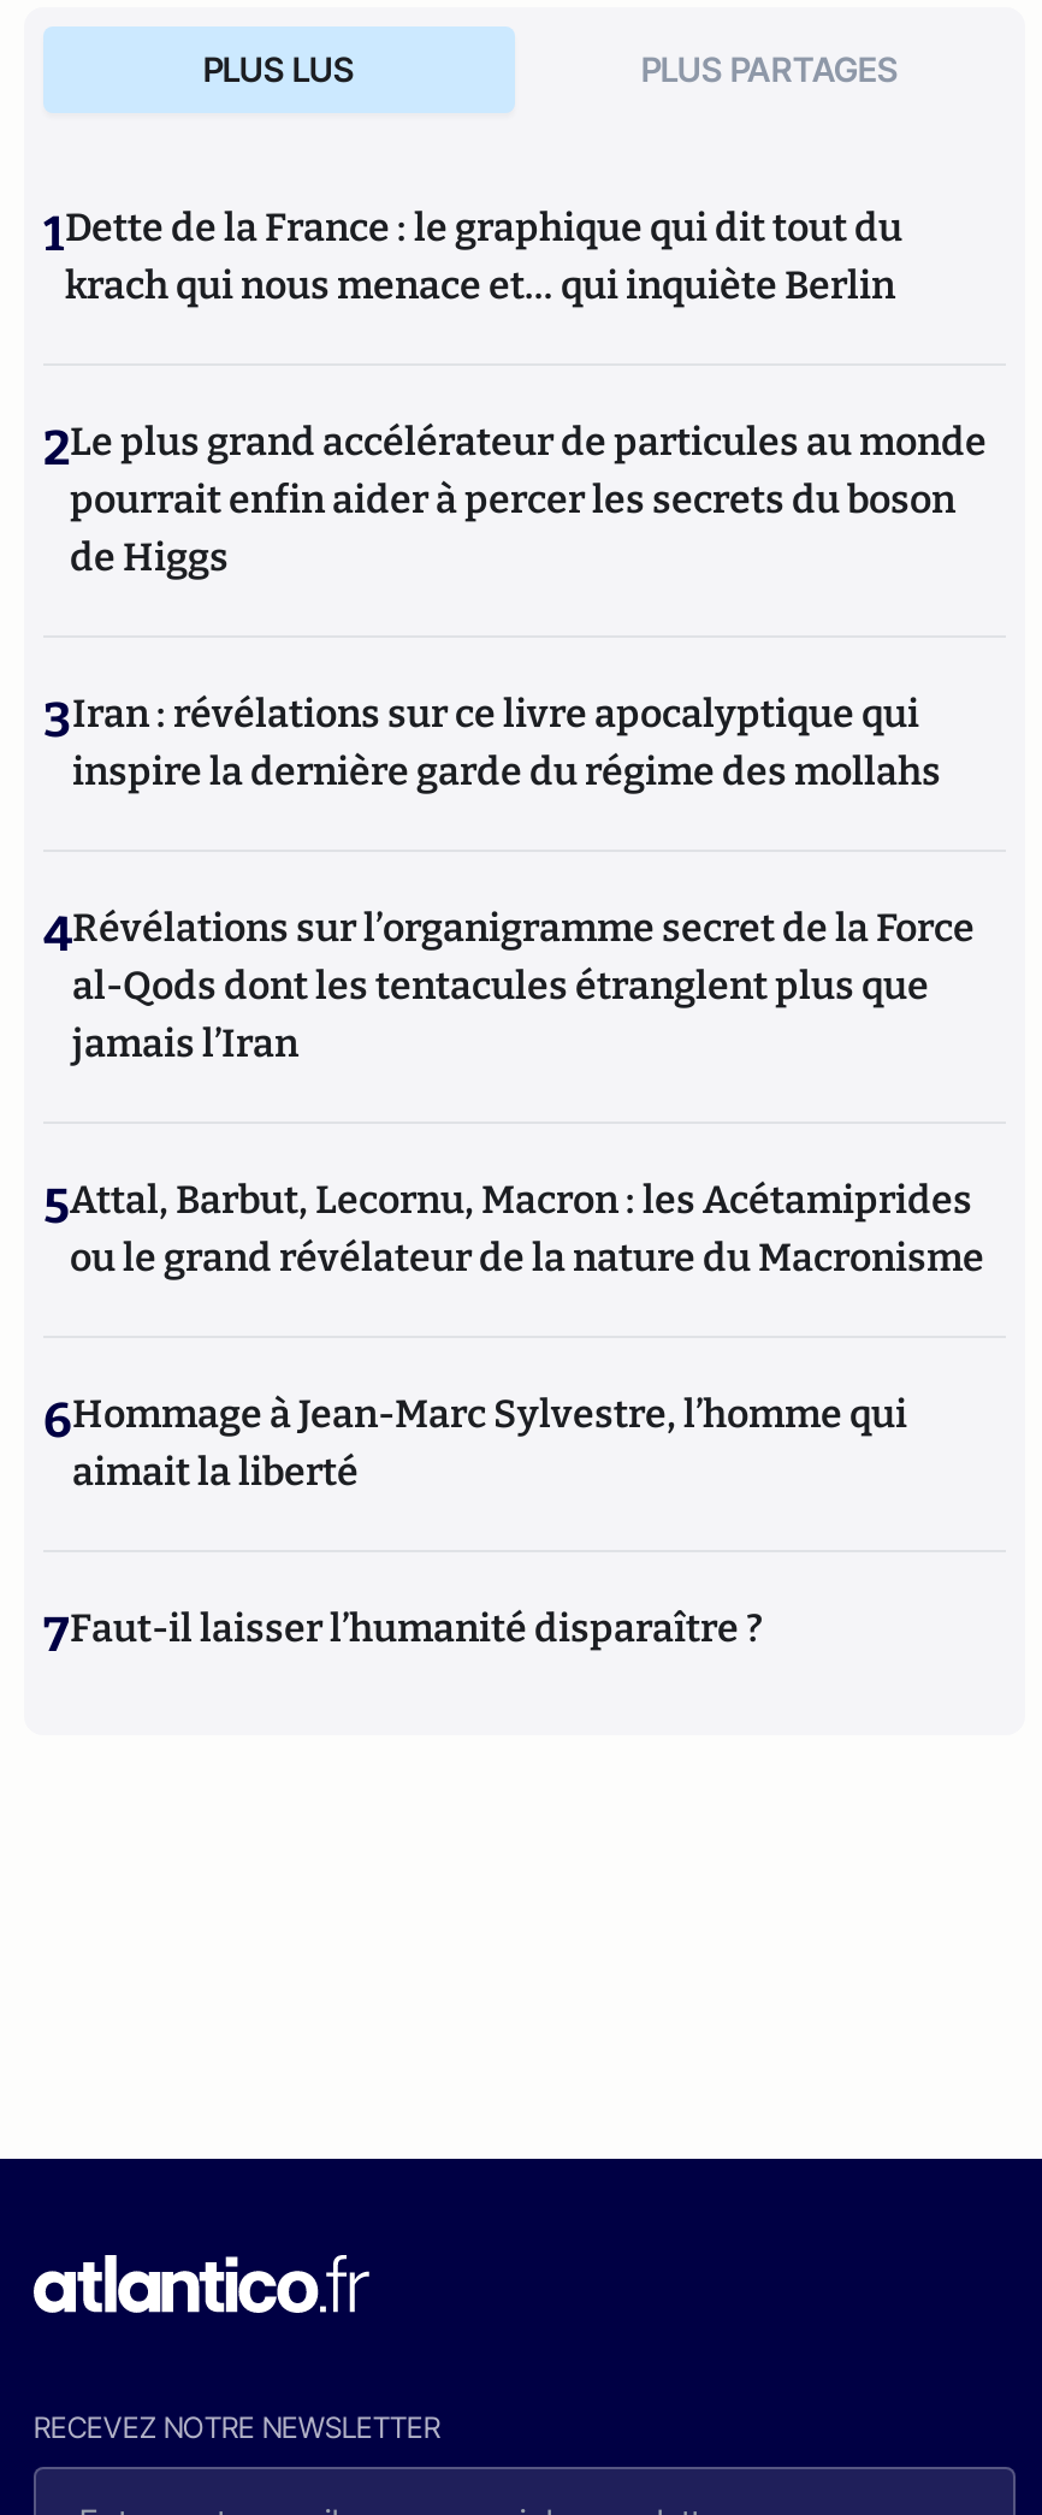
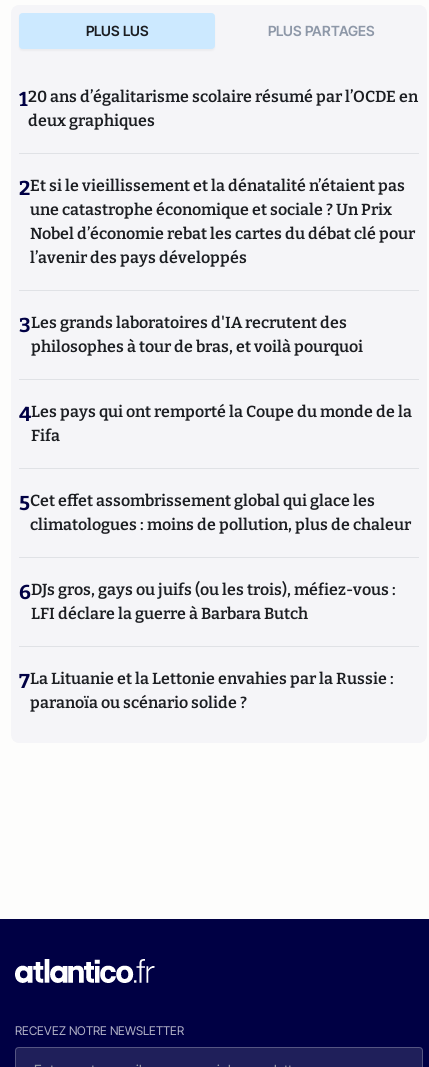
- 1Dette de la France : le graphique qui dit tout du
- krach qui nous menace et… qui inquiète Berlin
+ 120 ans d’égalitarisme scolaire résumé par l’OCDE en
+ deux graphiques

- 2Le plus grand accélérateur de particules au monde
- pourrait enfin aider à percer les secrets du boson
- de Higgs
+ 2Et si le vieillissement et la dénatalité n’étaient pas
+ une catastrophe économique et sociale ? Un Prix
+ Nobel d’économie rebat les cartes du débat clé pour
+ l’avenir des pays développés

- 3Iran : révélations sur ce livre apocalyptique qui
- inspire la dernière garde du régime des mollahs
+ 3Les grands laboratoires d'IA recrutent des
+ philosophes à tour de bras, et voilà pourquoi

- 4Révélations sur l’organigramme secret de la Force
- al-Qods dont les tentacules étranglent plus que
- jamais l’Iran
+ 4Les pays qui ont remporté la Coupe du monde de la
+ Fifa

- 5Attal, Barbut, Lecornu, Macron : les Acétamiprides
- ou le grand révélateur de la nature du Macronisme
+ 5Cet effet assombrissement global qui glace les
+ climatologues : moins de pollution, plus de chaleur

- 6Hommage à Jean-Marc Sylvestre, l’homme qui
- aimait la liberté
+ 6DJs gros, gays ou juifs (ou les trois), méfiez-vous :
+ LFI déclare la guerre à Barbara Butch

- 7Faut-il laisser l’humanité disparaître ?
+ 7La Lituanie et la Lettonie envahies par la Russie :
+ paranoïa ou scénario solide ?
